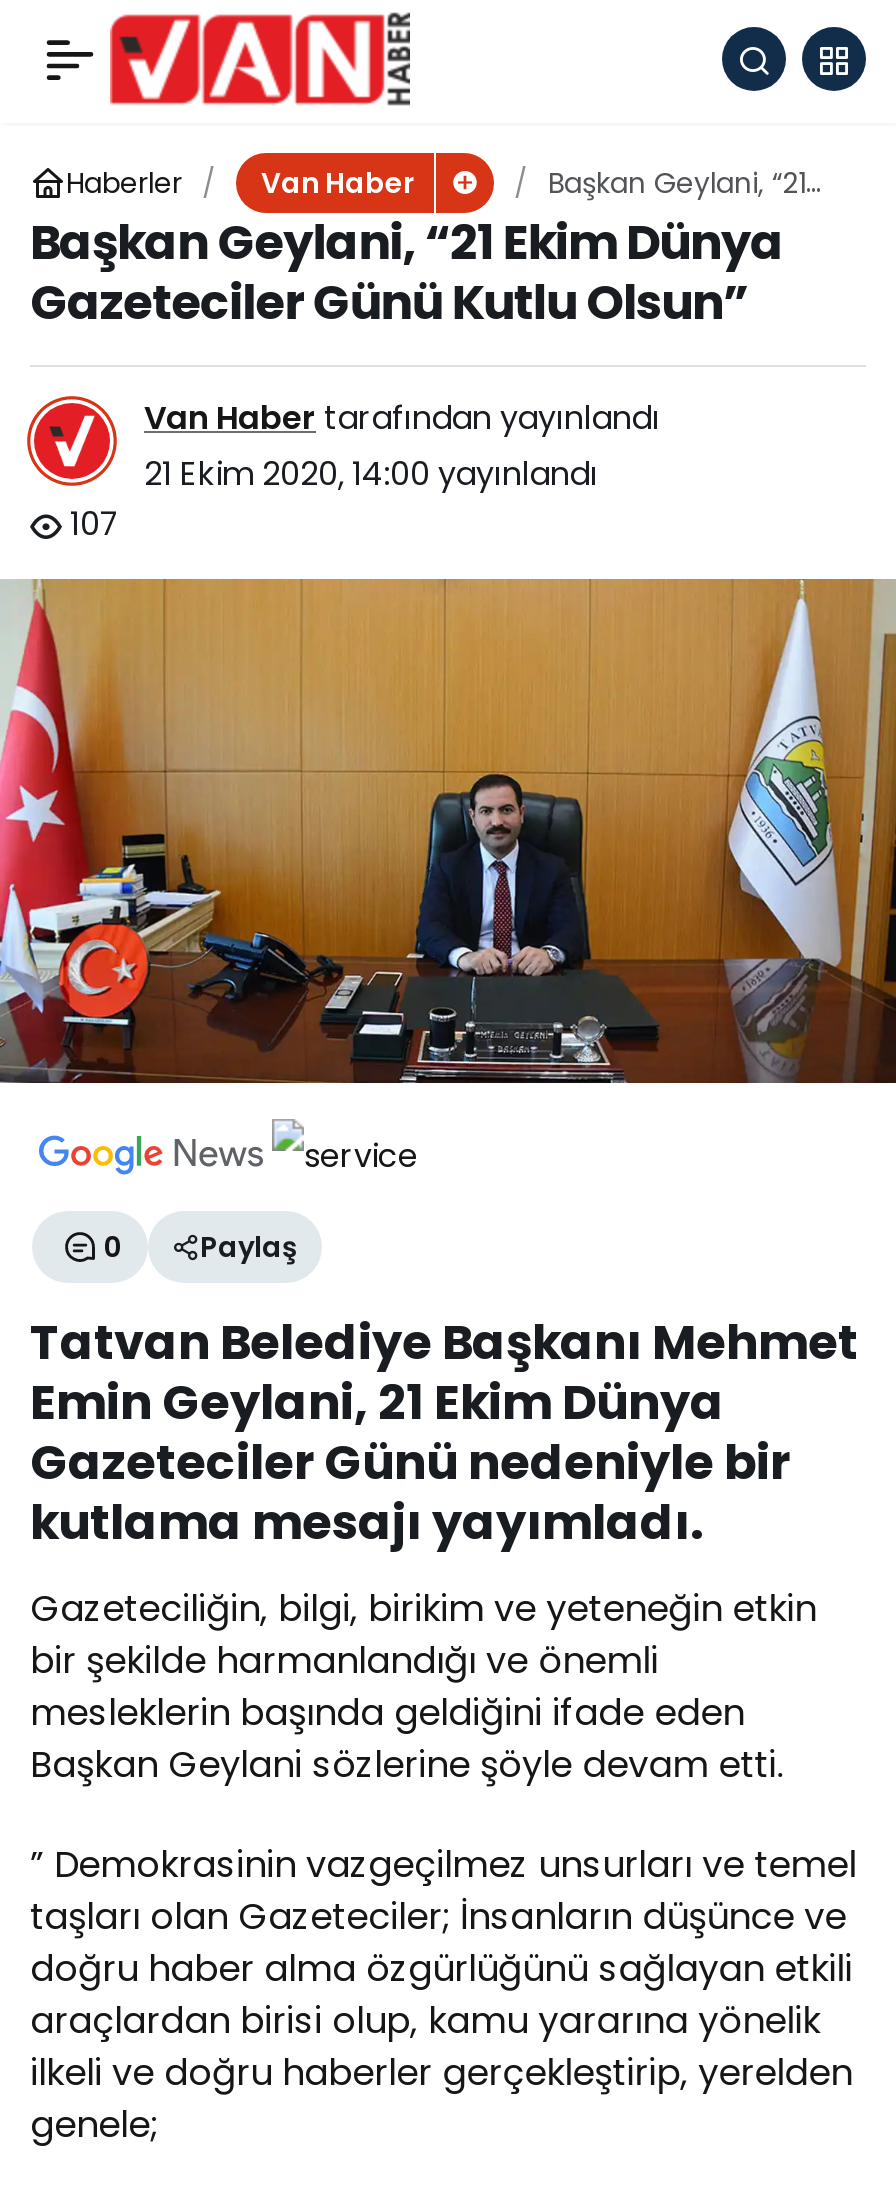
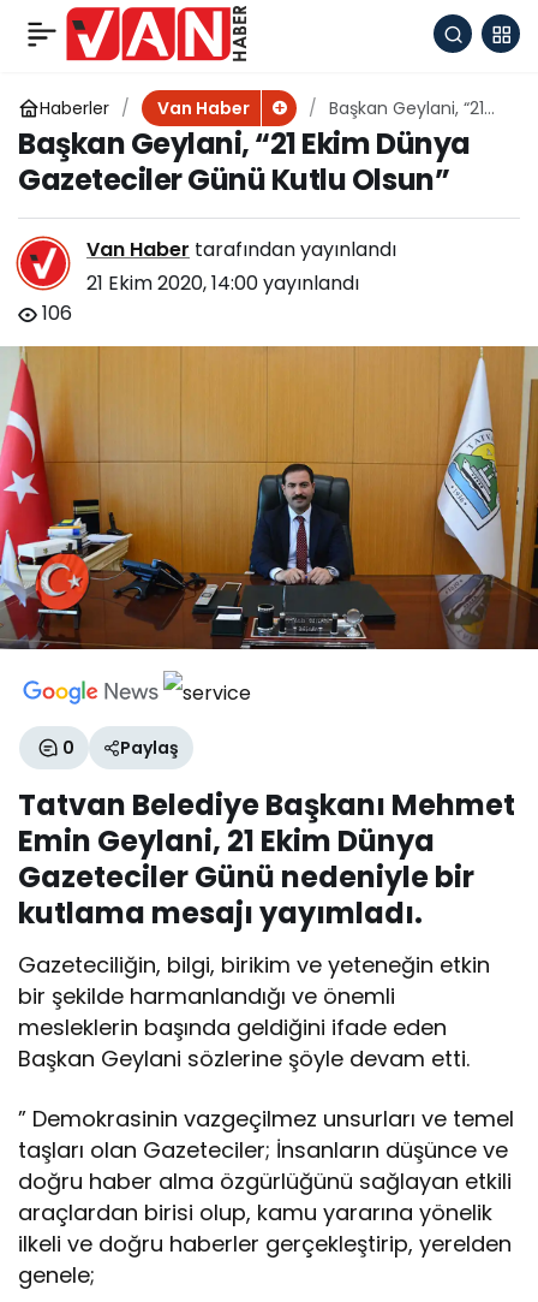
- 107
+ 106
